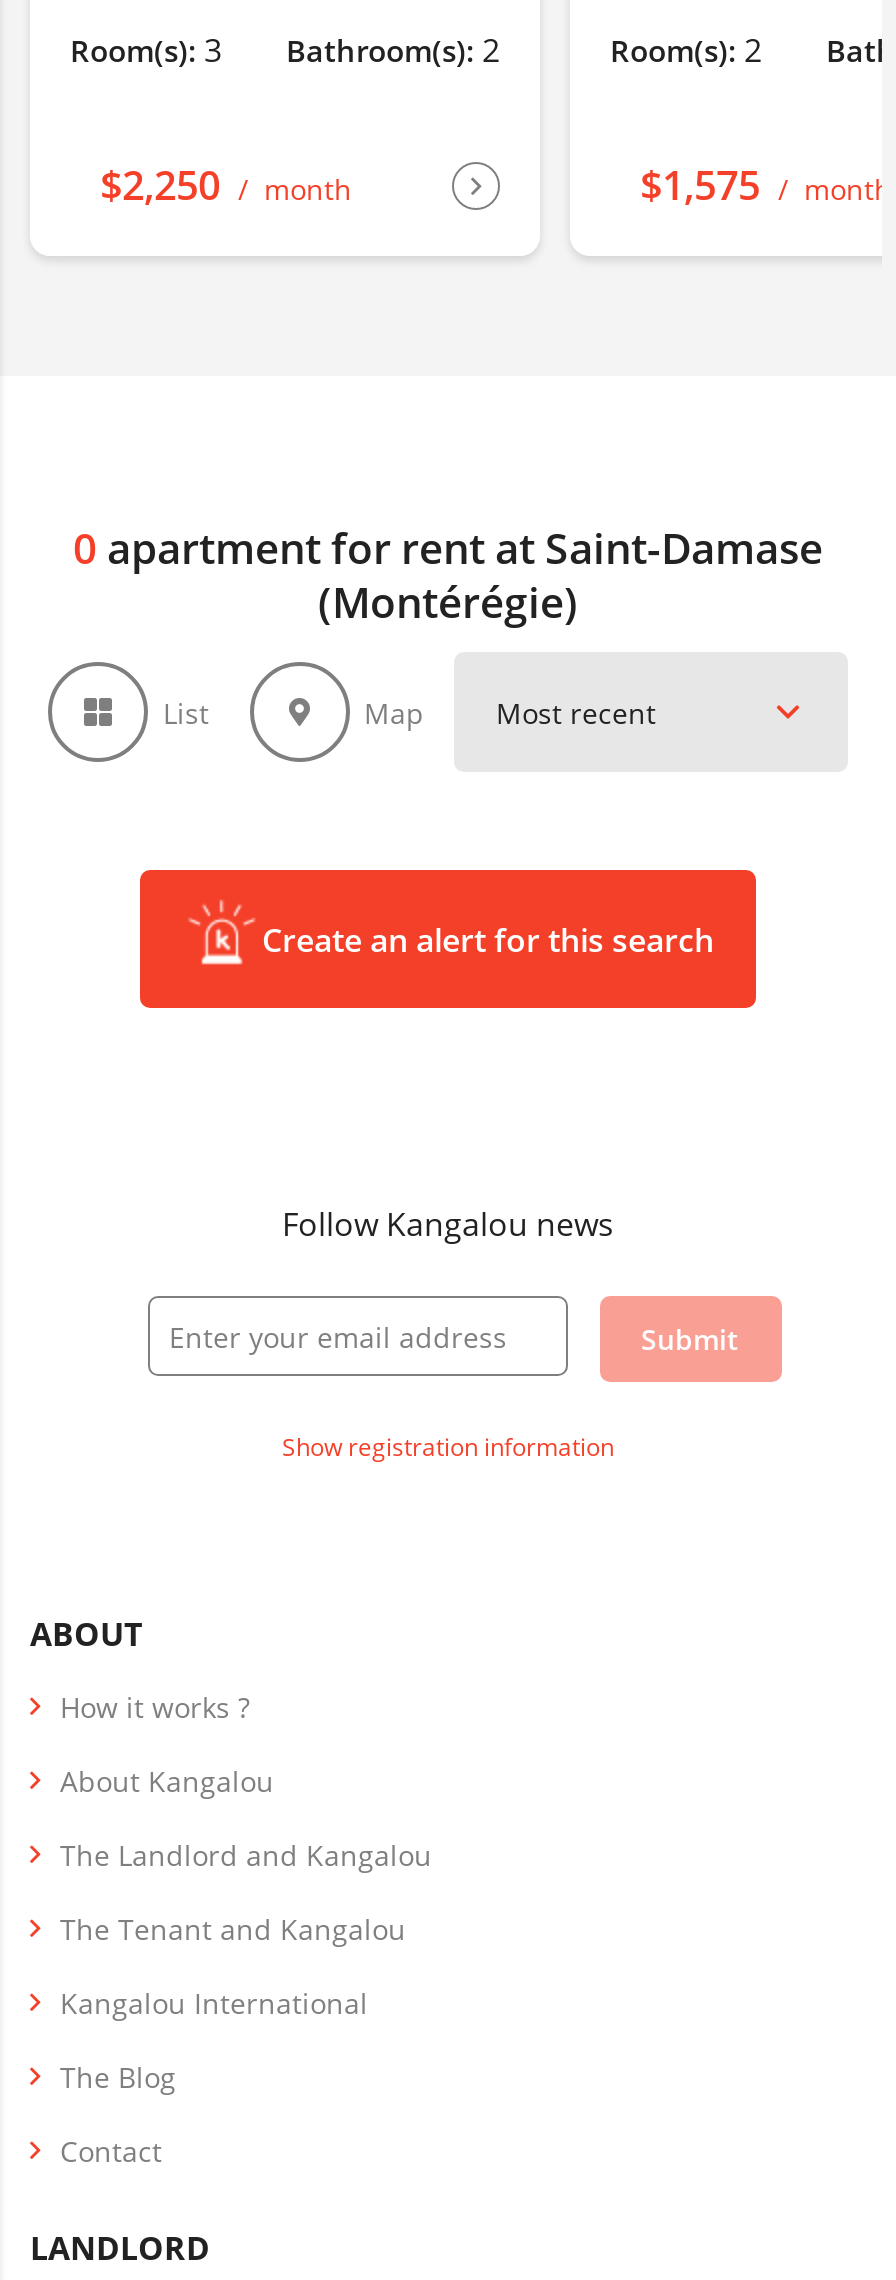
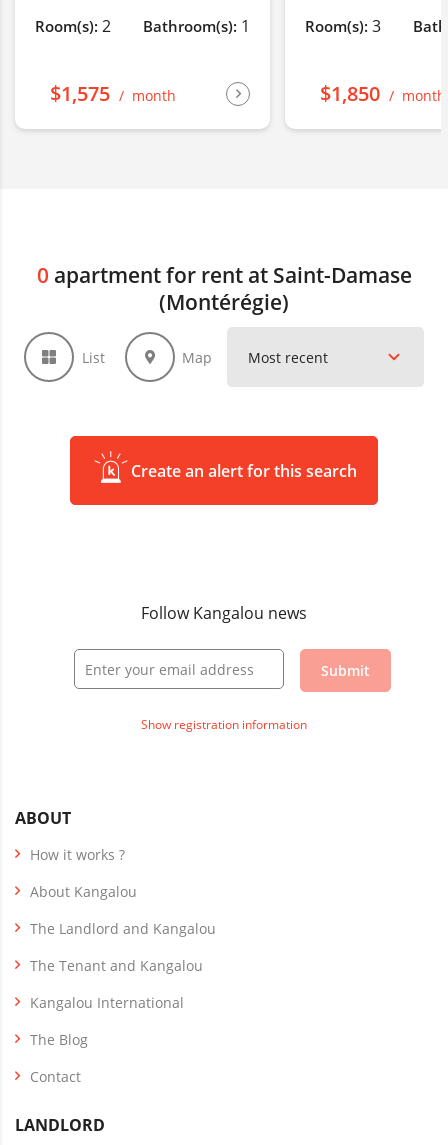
- Room(s): 3
- Bathroom(s): 2
+ Room(s): 2
+ Bathroom(s): 1

- Room(s): 2
+ Room(s): 3

- $2,250 month
+ $1,575 month

- $1,575 month
+ $1,850 month
